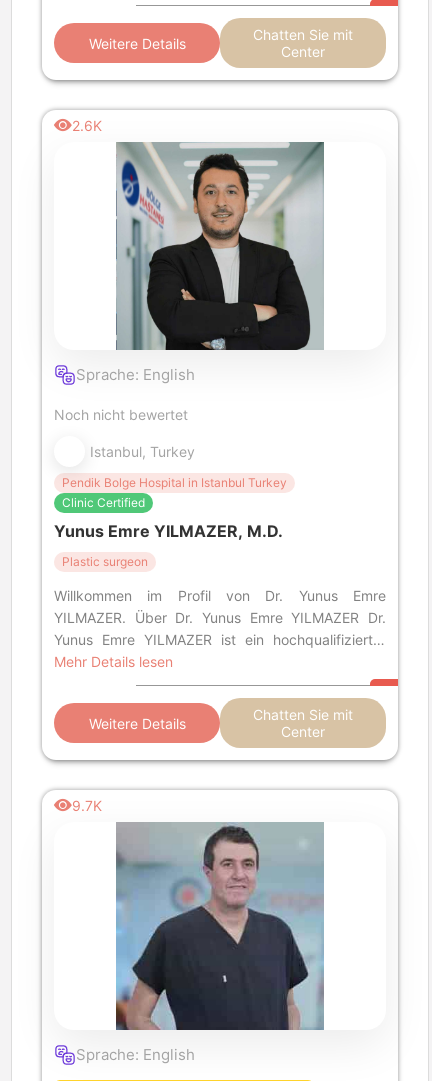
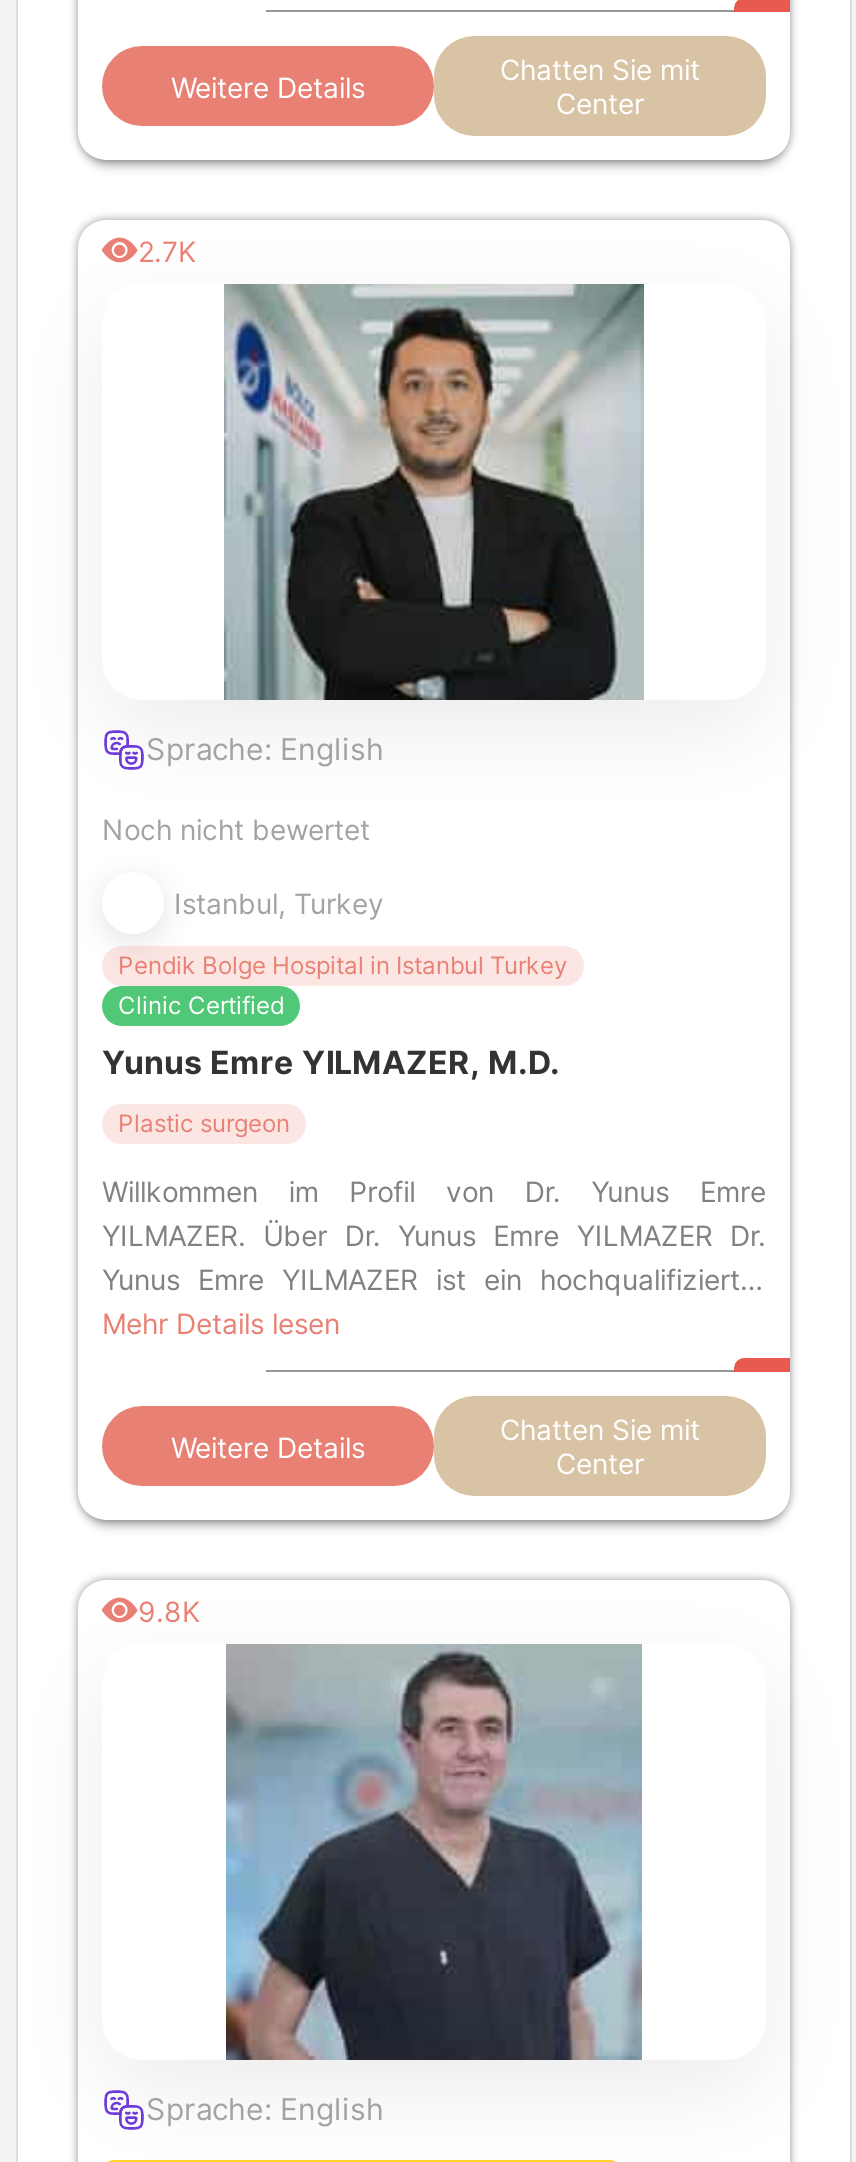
- 2.6K
+ 2.7K

- 9.7K
+ 9.8K
